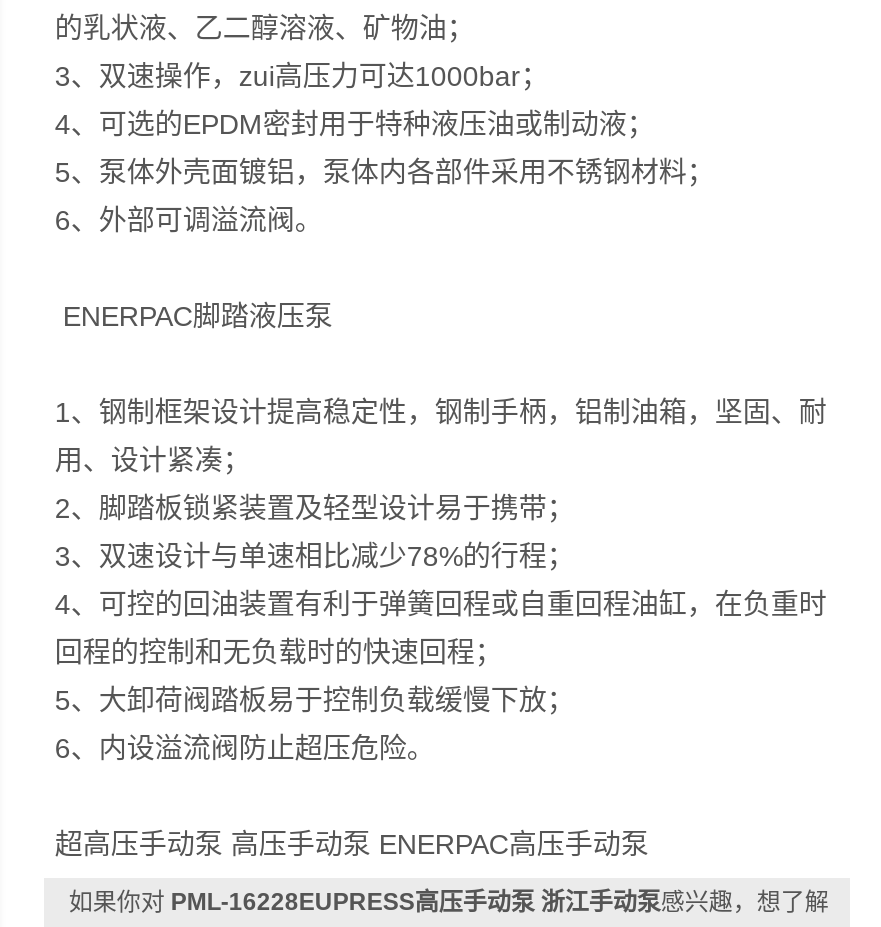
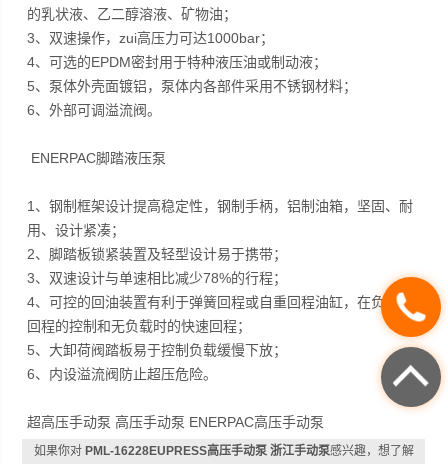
+ [image]
